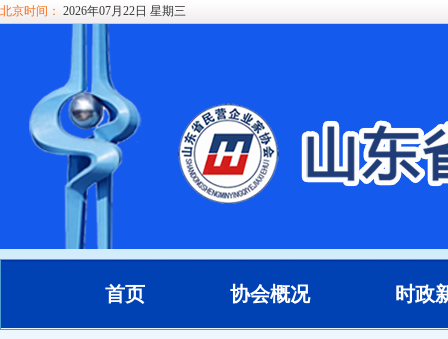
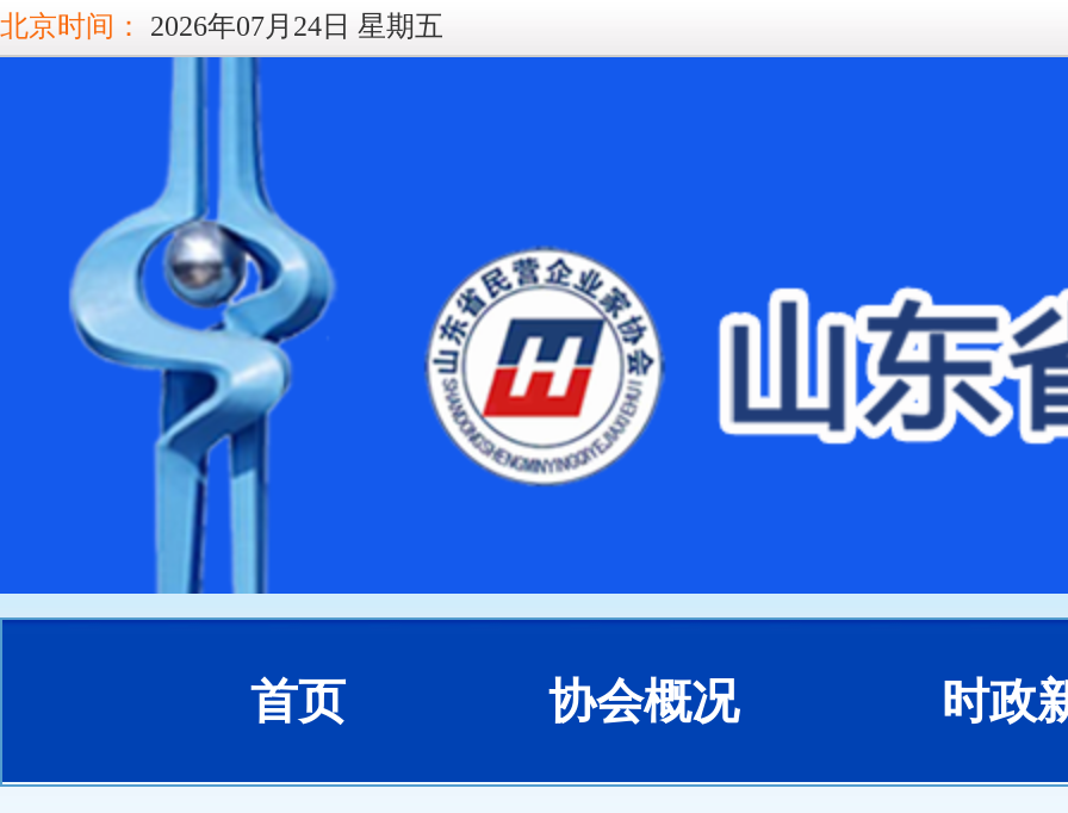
- 北京时间：2026年07月22日 星期三
+ 北京时间：2026年07月24日 星期五
